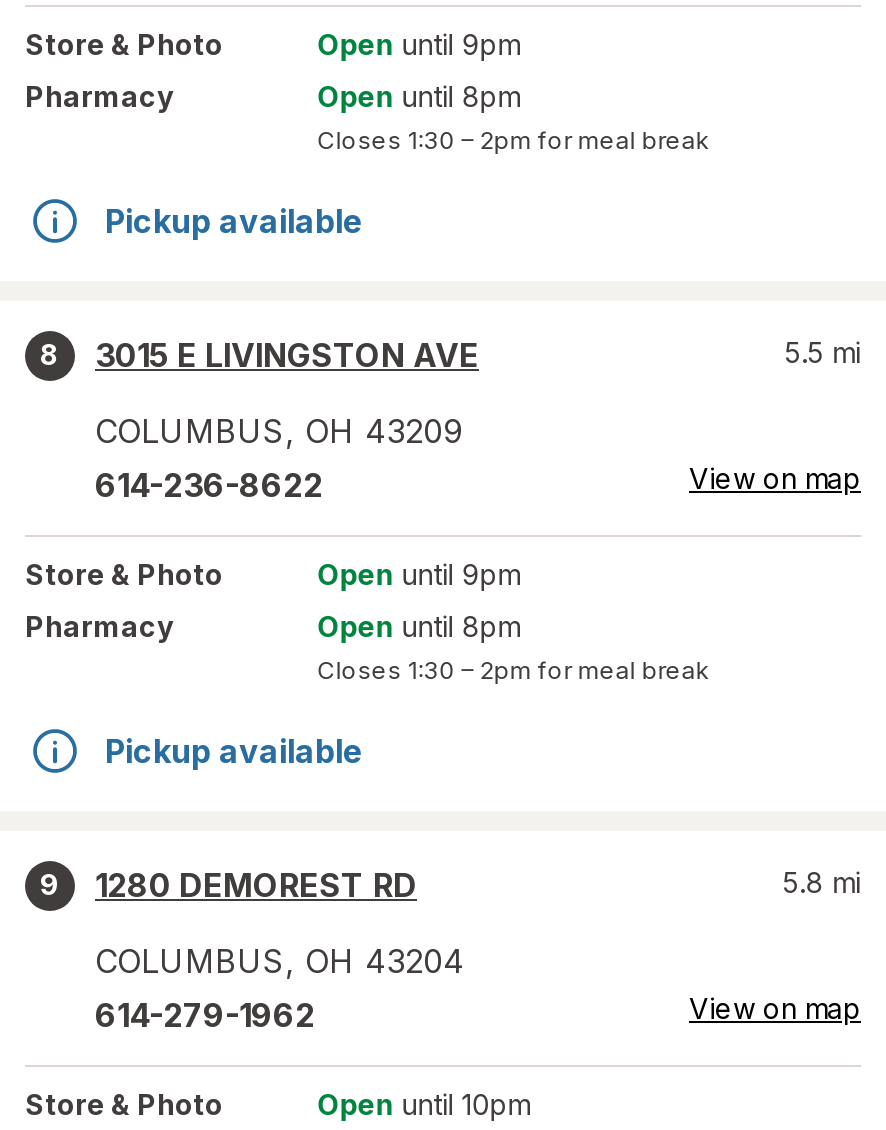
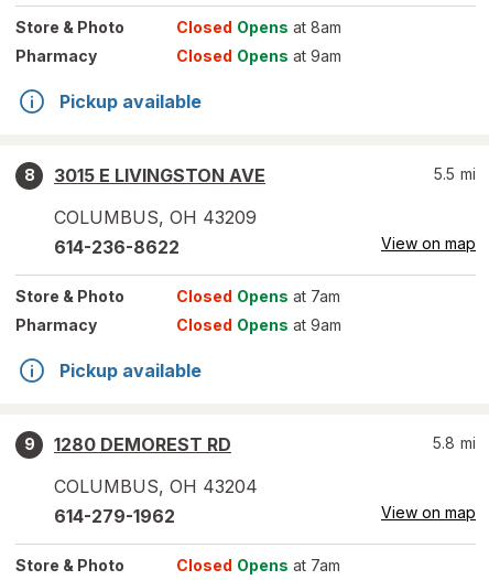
- Open until 9pm
+ Closed Opens at 8am

- Open until 8pm
- Closes 1:30 – 2pm for meal break
+ Closed Opens at 9am

- Open until 9pm
+ Closed Opens at 7am

- Open until 8pm
- Closes 1:30 – 2pm for meal break
+ Closed Opens at 9am

- Open until 10pm
+ Closed Opens at 7am
